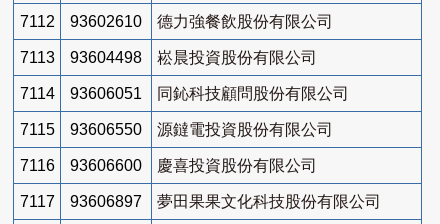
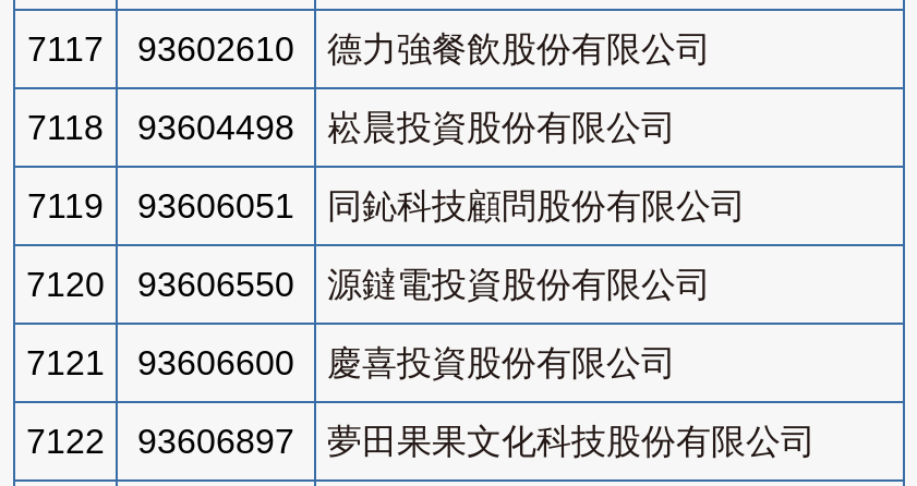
- 7112 93602610 德力強餐飲股份有限公司
+ 7117 93602610 德力強餐飲股份有限公司

- 7113 93604498 崧晨投資股份有限公司
+ 7118 93604498 崧晨投資股份有限公司

- 7114 93606051 同鈊科技顧問股份有限公司
+ 7119 93606051 同鈊科技顧問股份有限公司

- 7115 93606550 源鐽電投資股份有限公司
+ 7120 93606550 源鐽電投資股份有限公司

- 7116 93606600 慶喜投資股份有限公司
+ 7121 93606600 慶喜投資股份有限公司

- 7117 93606897 夢田果果文化科技股份有限公司
+ 7122 93606897 夢田果果文化科技股份有限公司
